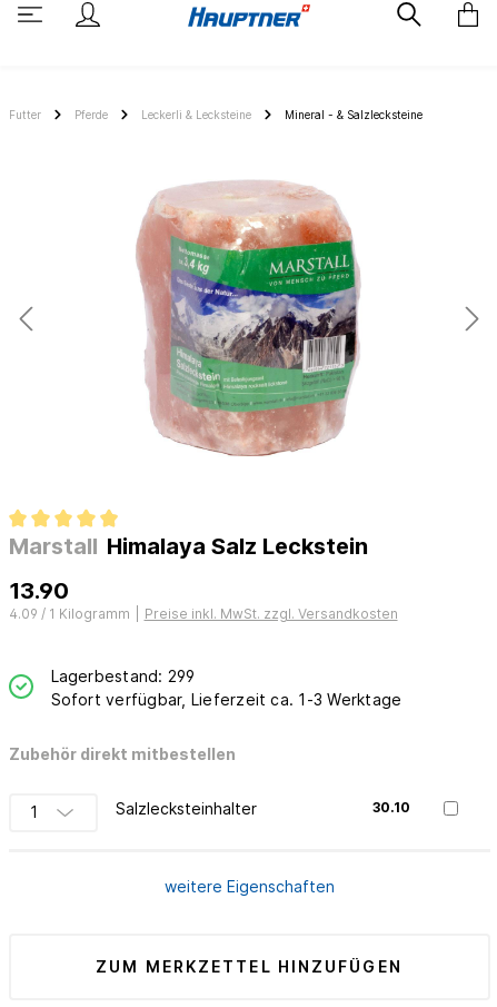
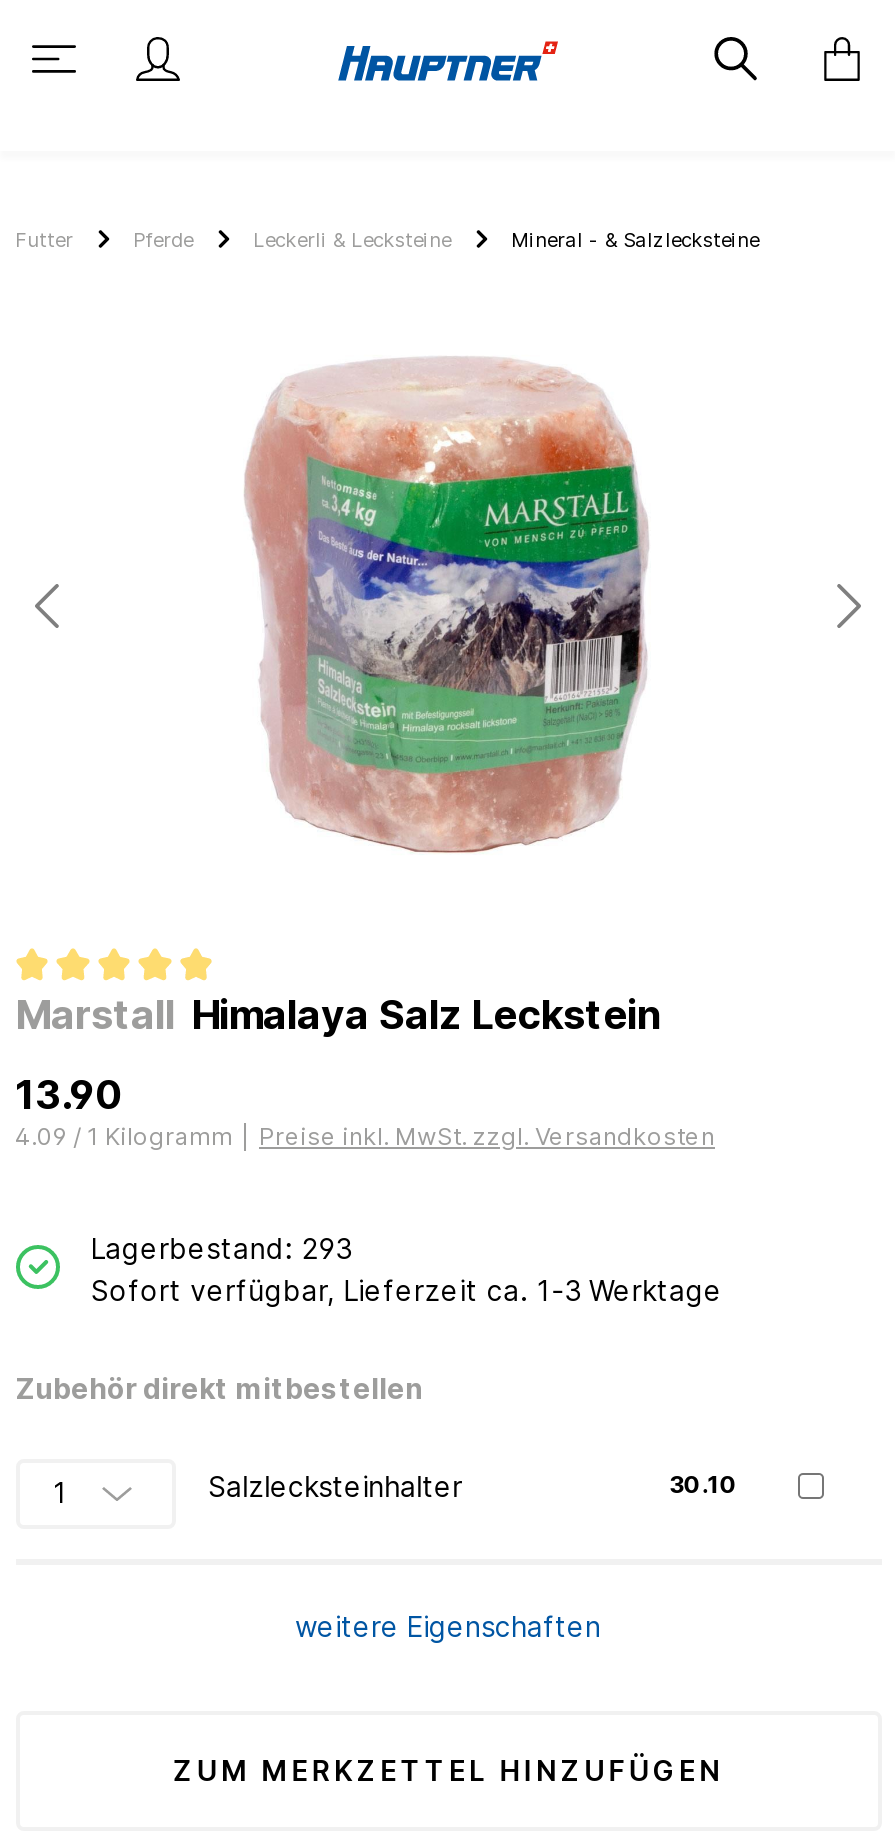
- Lagerbestand: 299
+ Lagerbestand: 293
